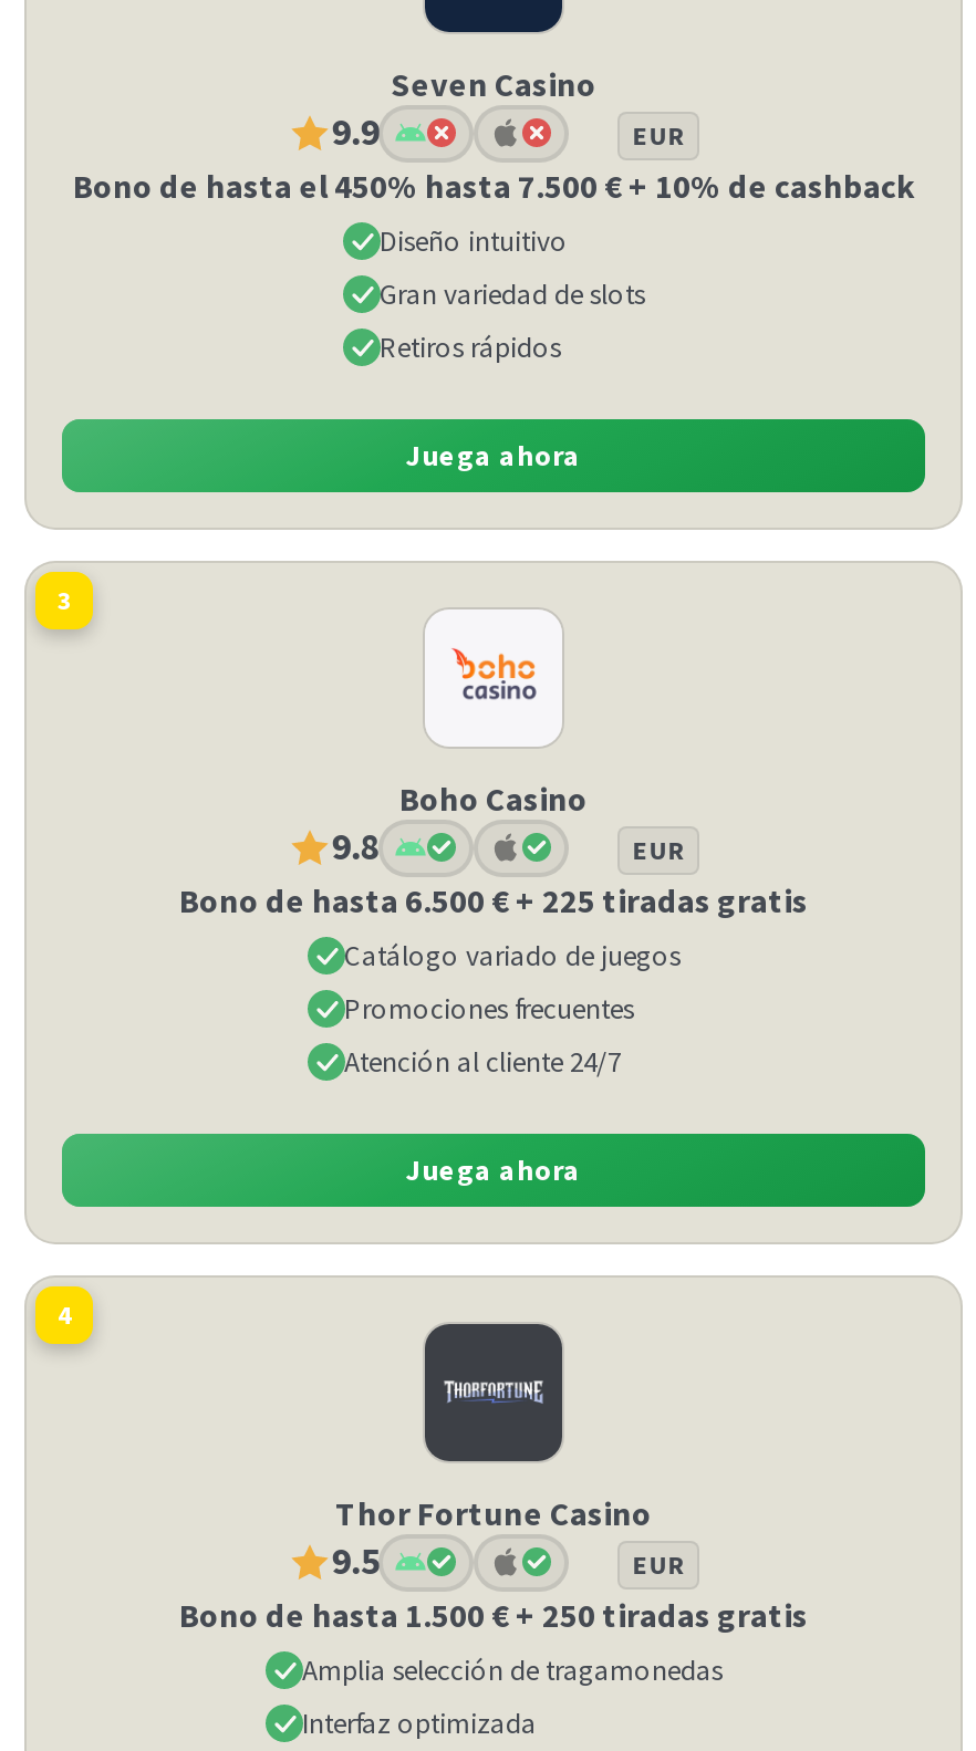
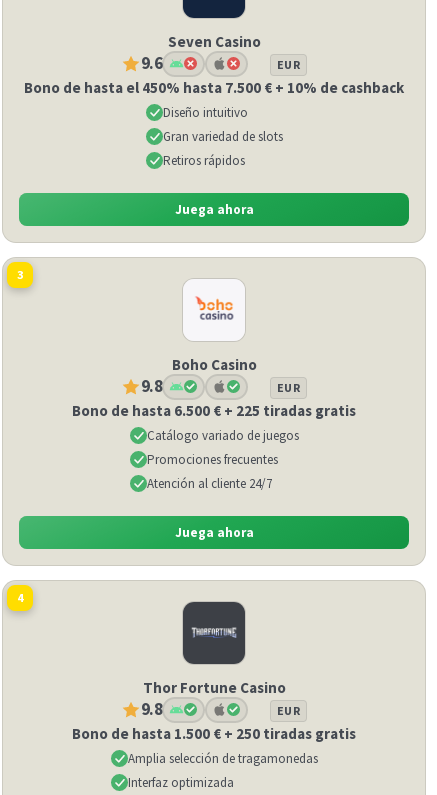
- 9.9
+ 9.6

- 9.5
+ 9.8
